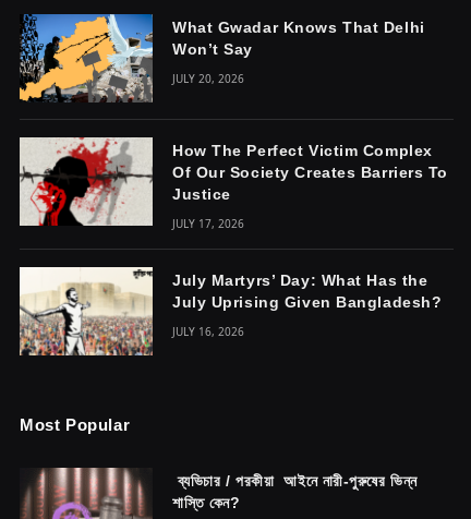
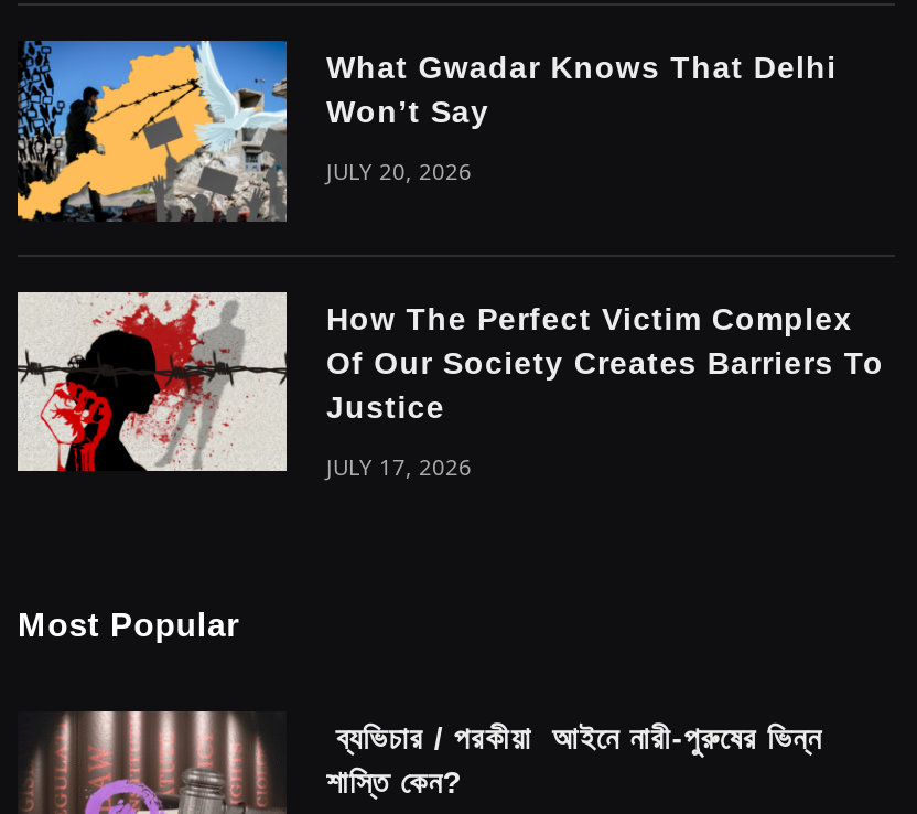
- [image]
- July Martyrs’ Day: What Has the
- July Uprising Given Bangladesh?
- JULY 16, 2026
